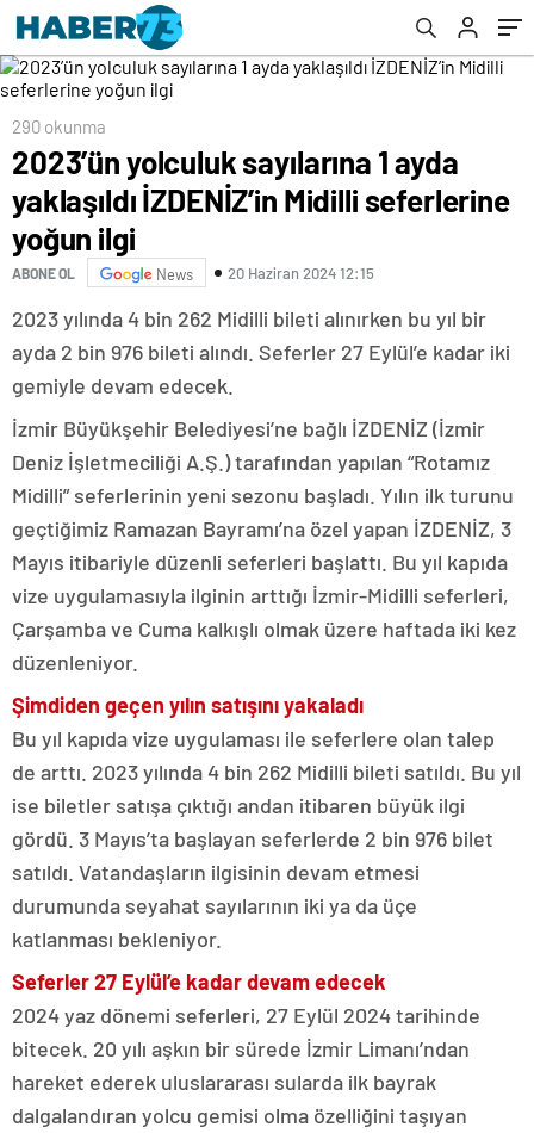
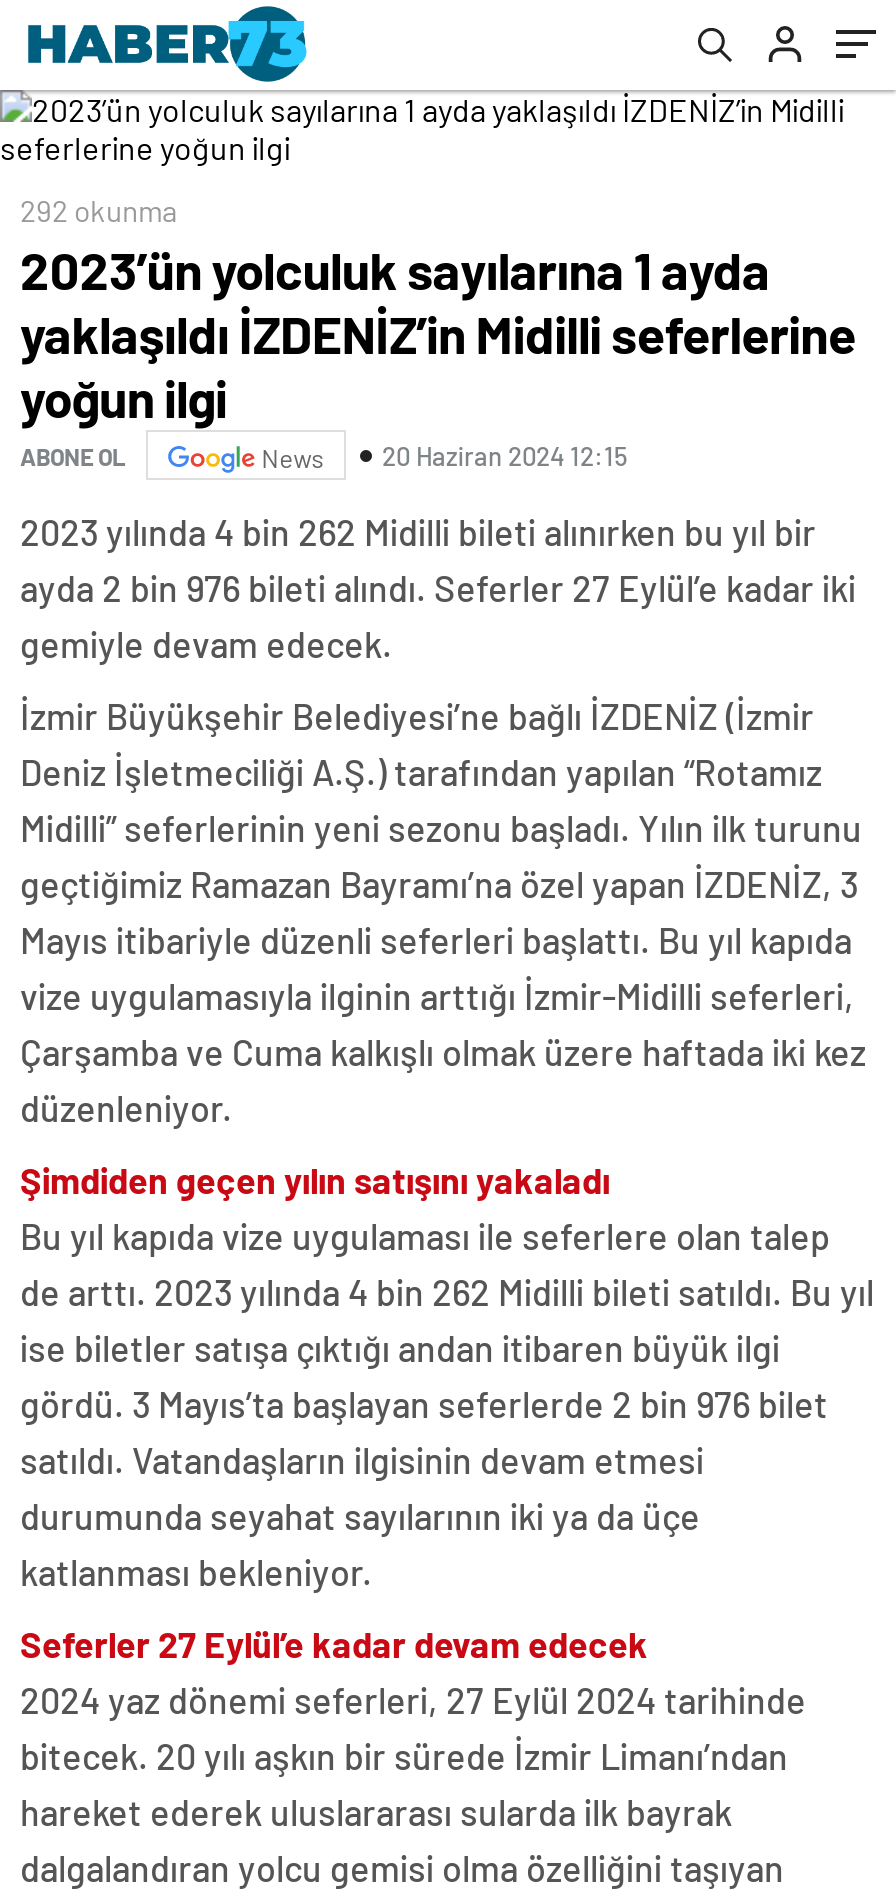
- 290 okunma
+ 292 okunma
